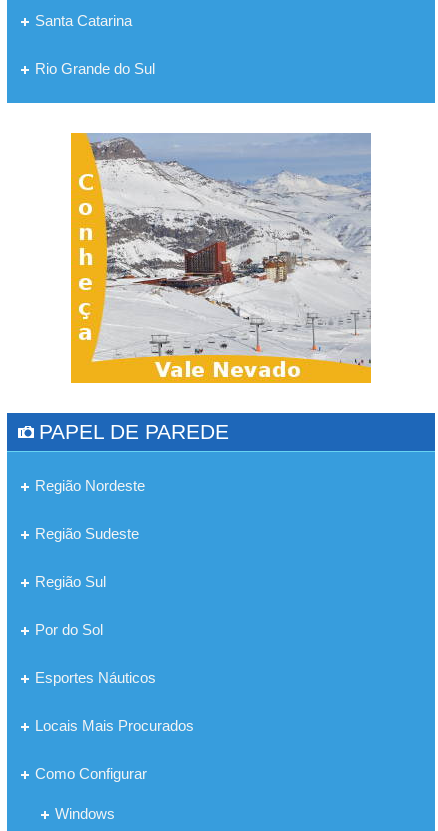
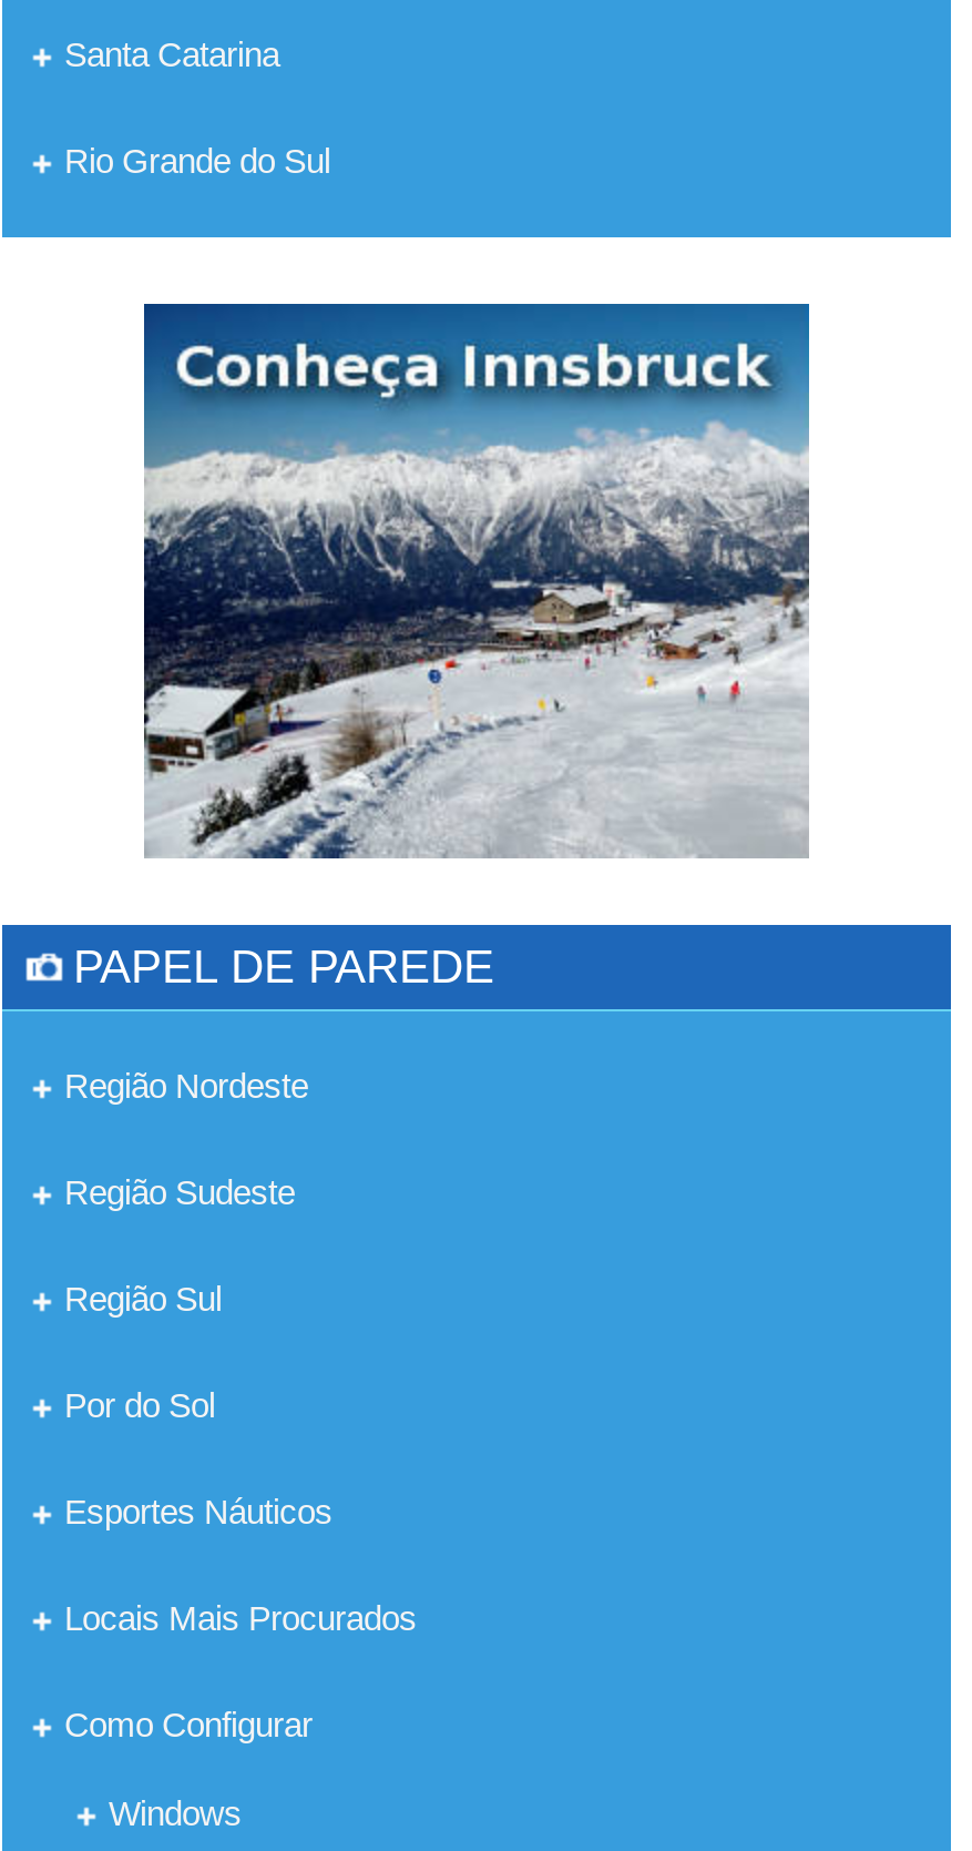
- [image]
+ [image]
